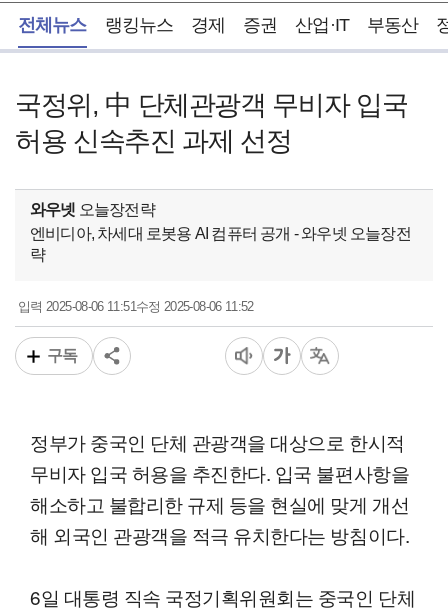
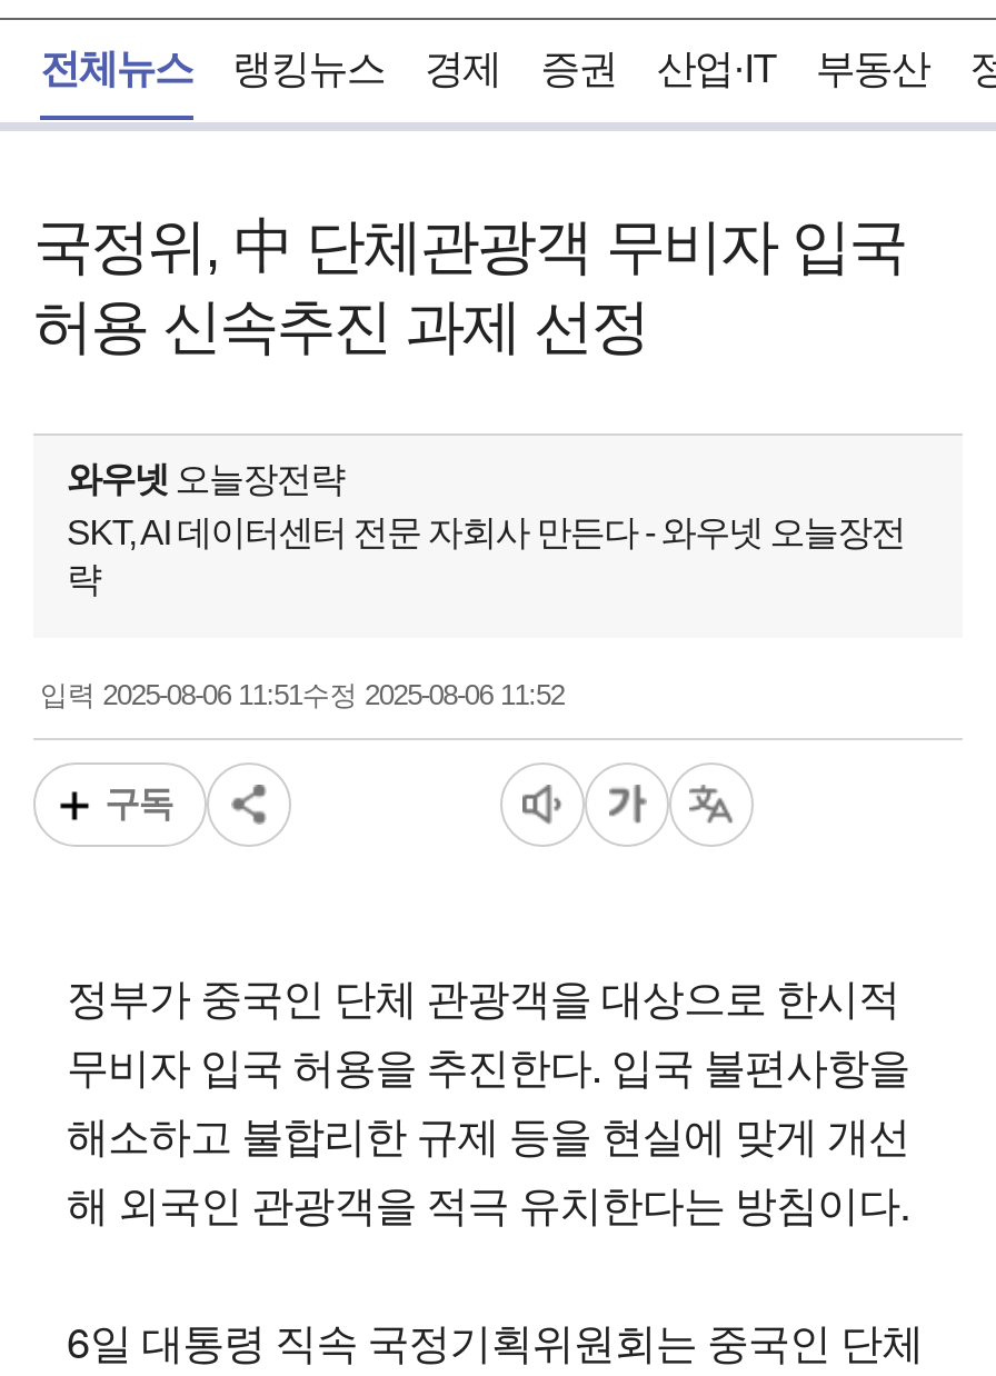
- 엔비디아, 차세대 로봇용 AI 컴퓨터 공개 - 와우넷 오늘장전
+ SKT, AI 데이터센터 전문 자회사 만든다 - 와우넷 오늘장전
